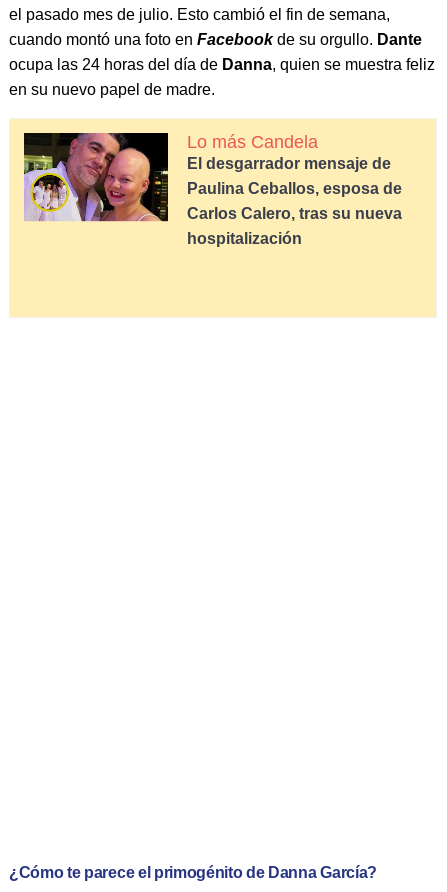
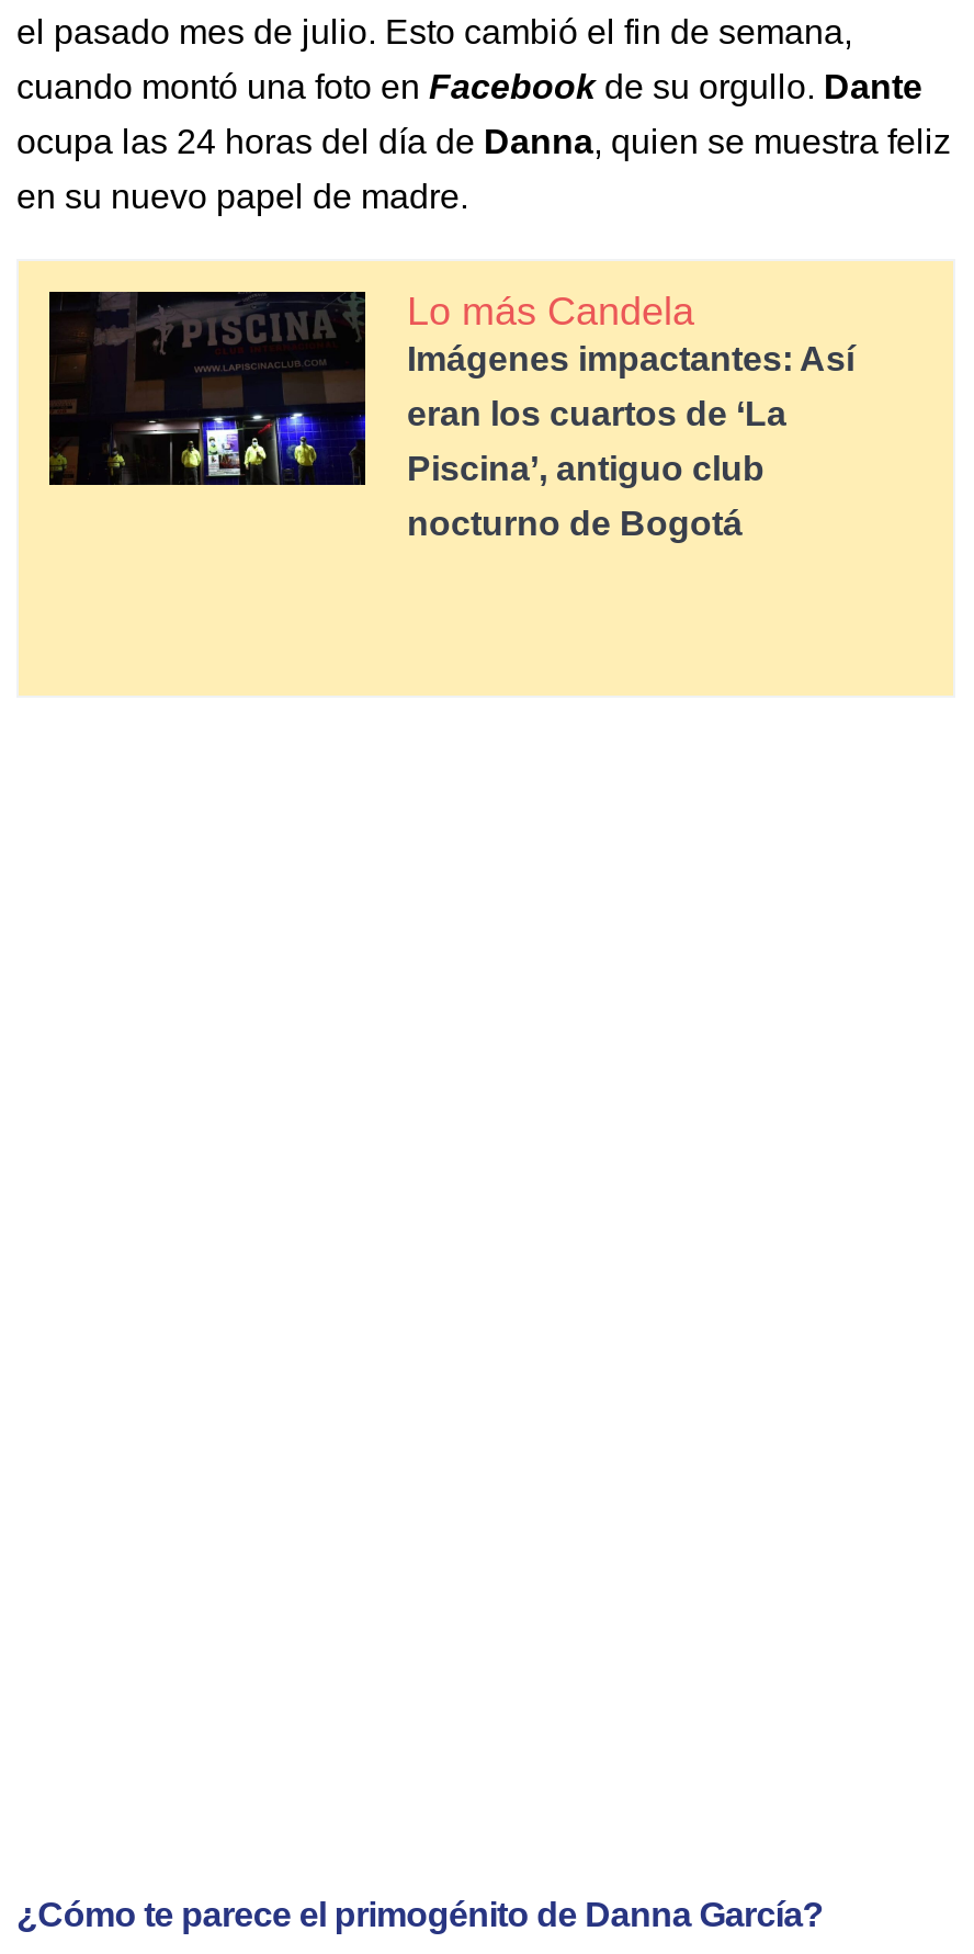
- [image]
- El desgarrador mensaje de
+ [image]
+ Imágenes impactantes: Así

- Paulina Ceballos, esposa de
+ eran los cuartos de ‘La

- Carlos Calero, tras su nueva
+ Piscina’, antiguo club

- hospitalización
+ nocturno de Bogotá
